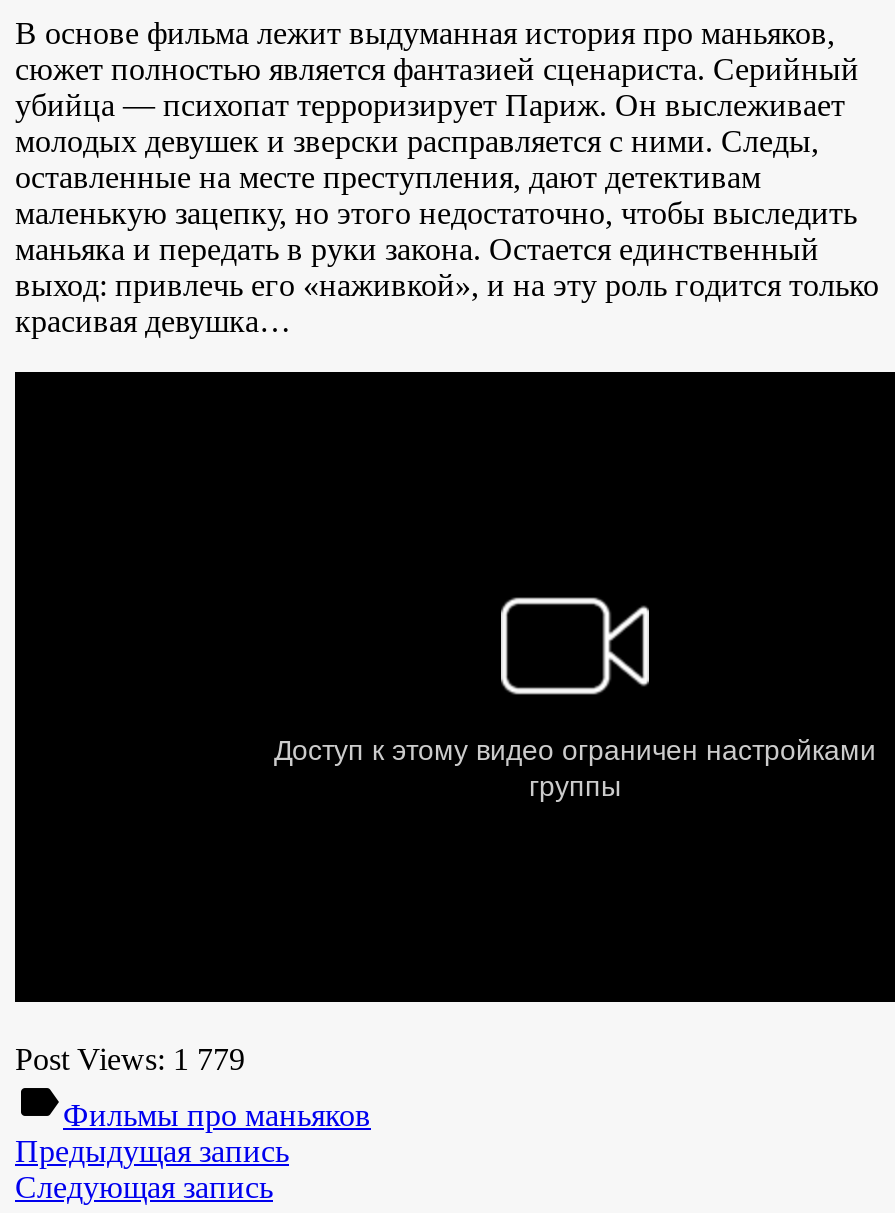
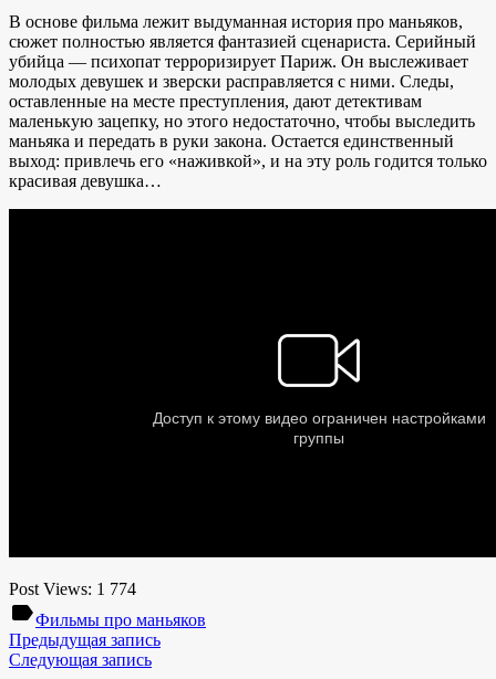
- Post Views: 1 779
+ Post Views: 1 774
